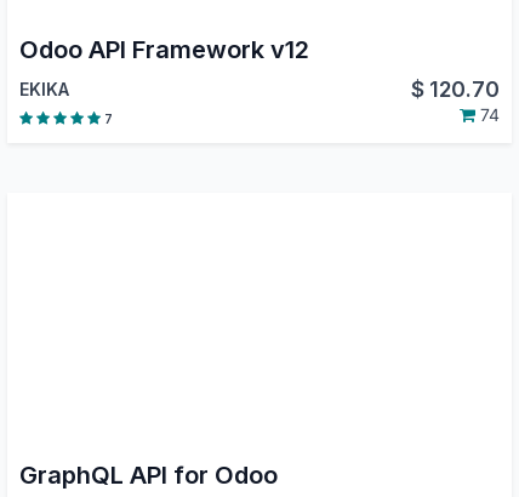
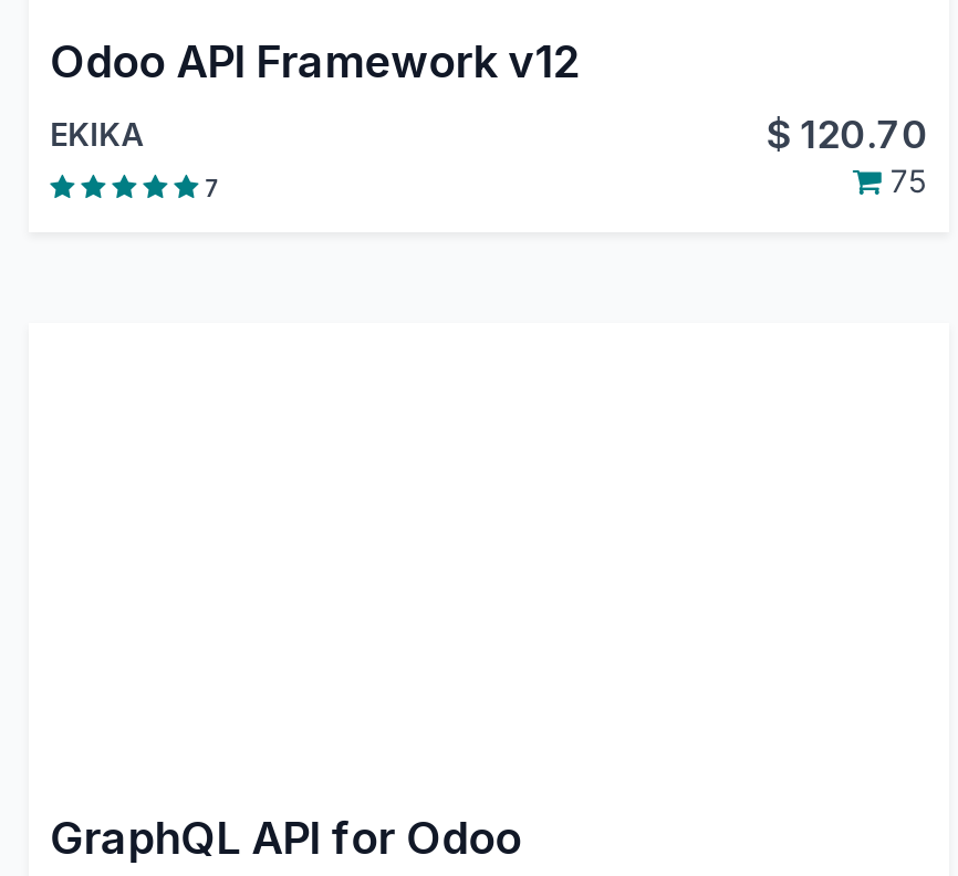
- 74
+ 75
